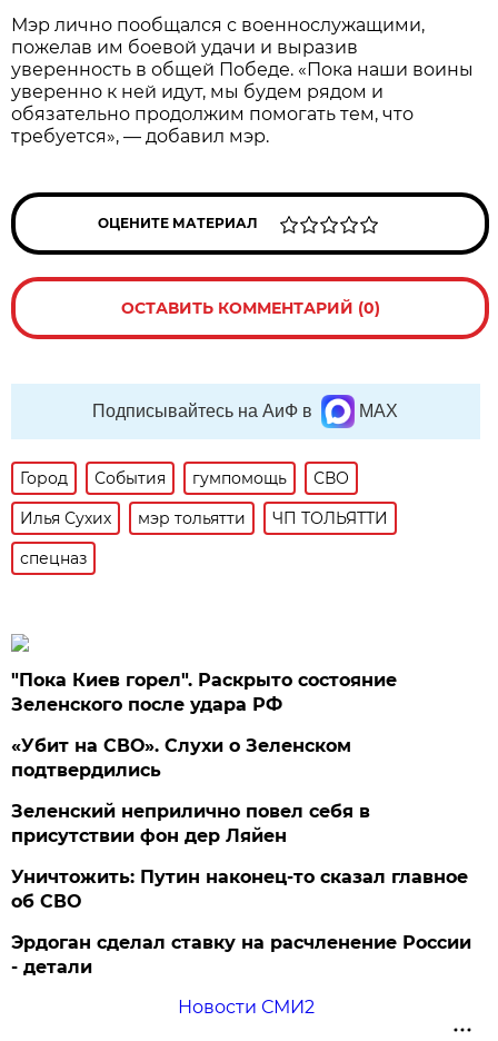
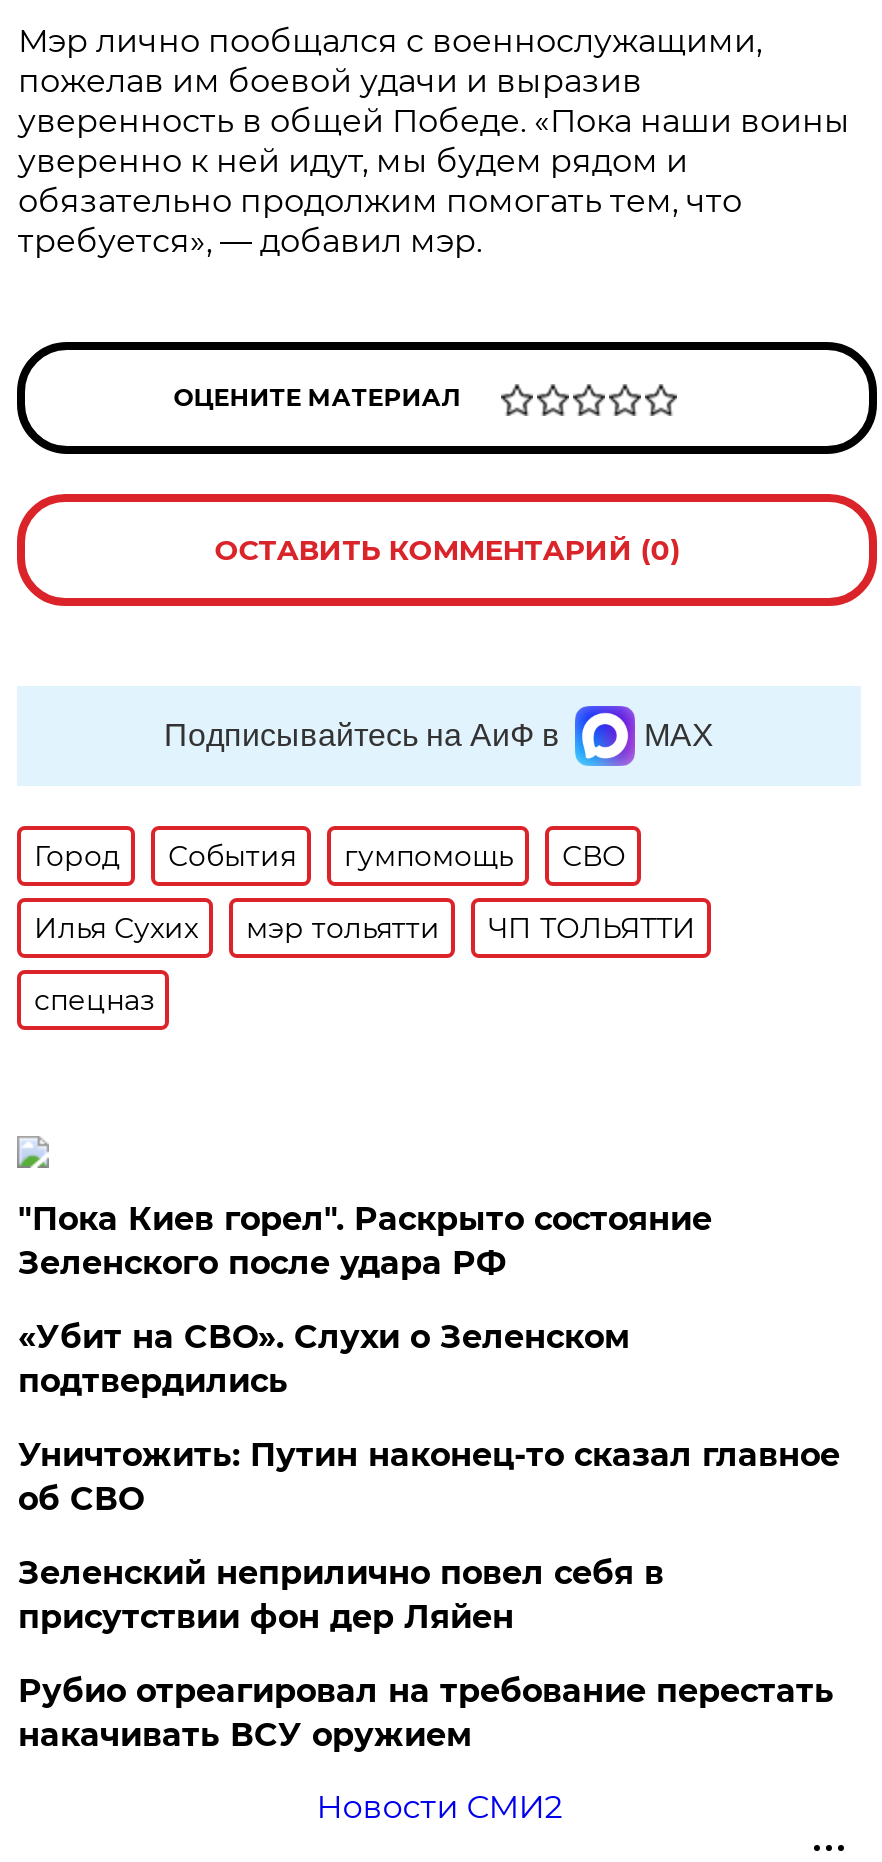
moved down: Зеленский неприлично повел cебя в | присутствии фон дер Ляйен

moved up: Уничтожить: Путин наконец-то сказал главное | об СВО

- Эрдоган сделал ставку на расчленение России
- - детали
+ Рубио отреагировал на требование перестать
+ накачивать ВСУ оружием
